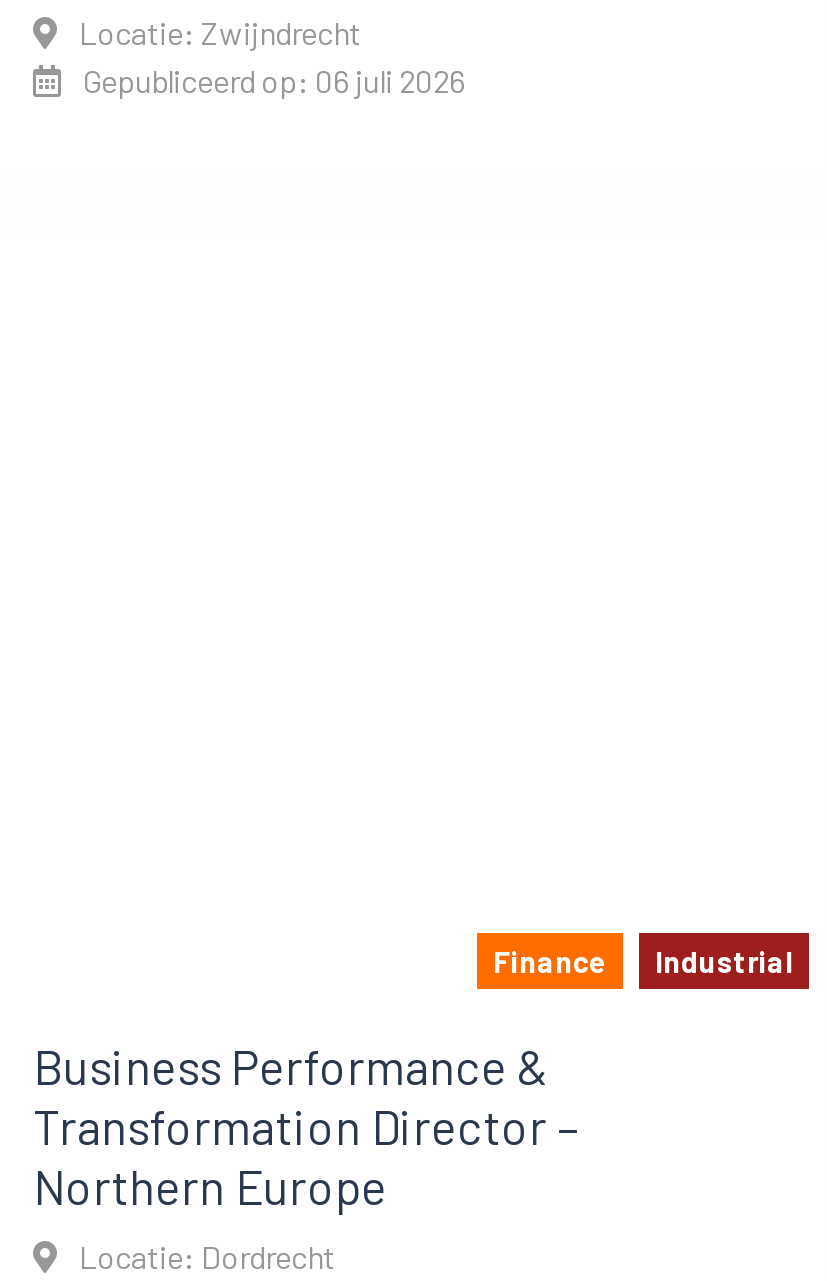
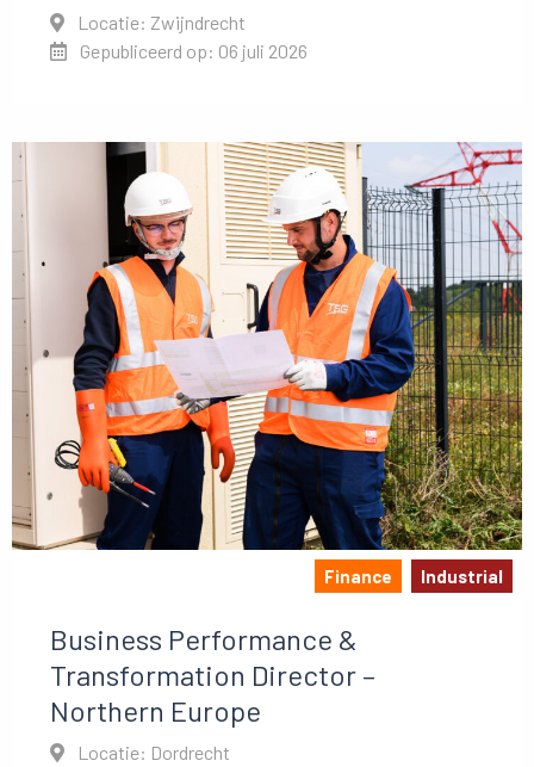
+ [image]
